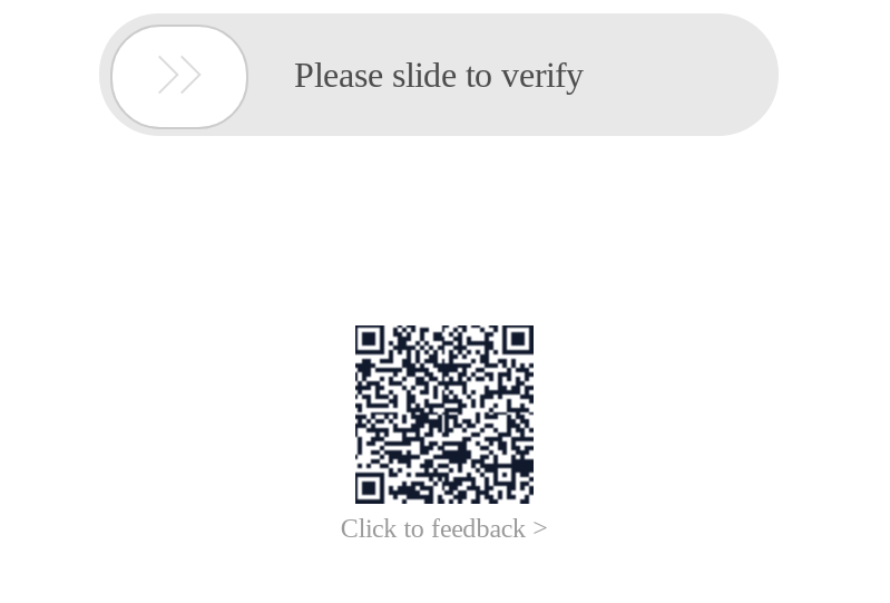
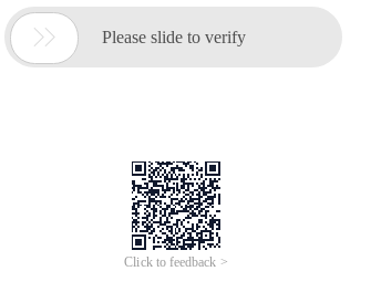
- [image]
+ [image]
